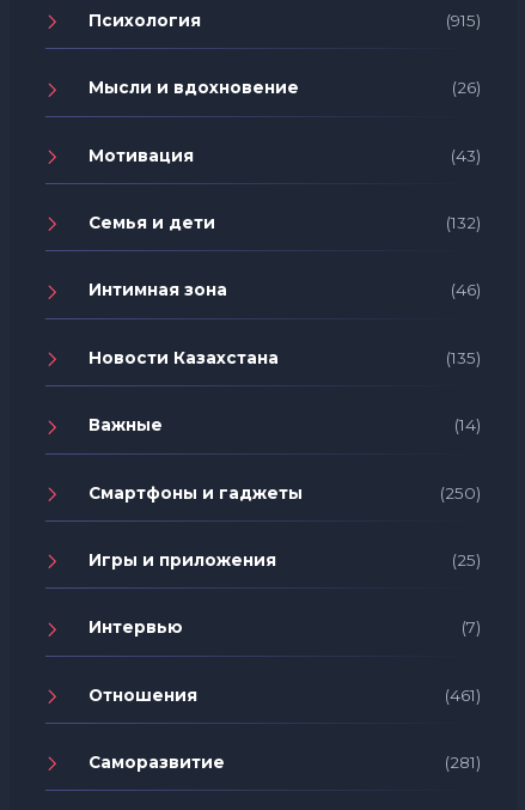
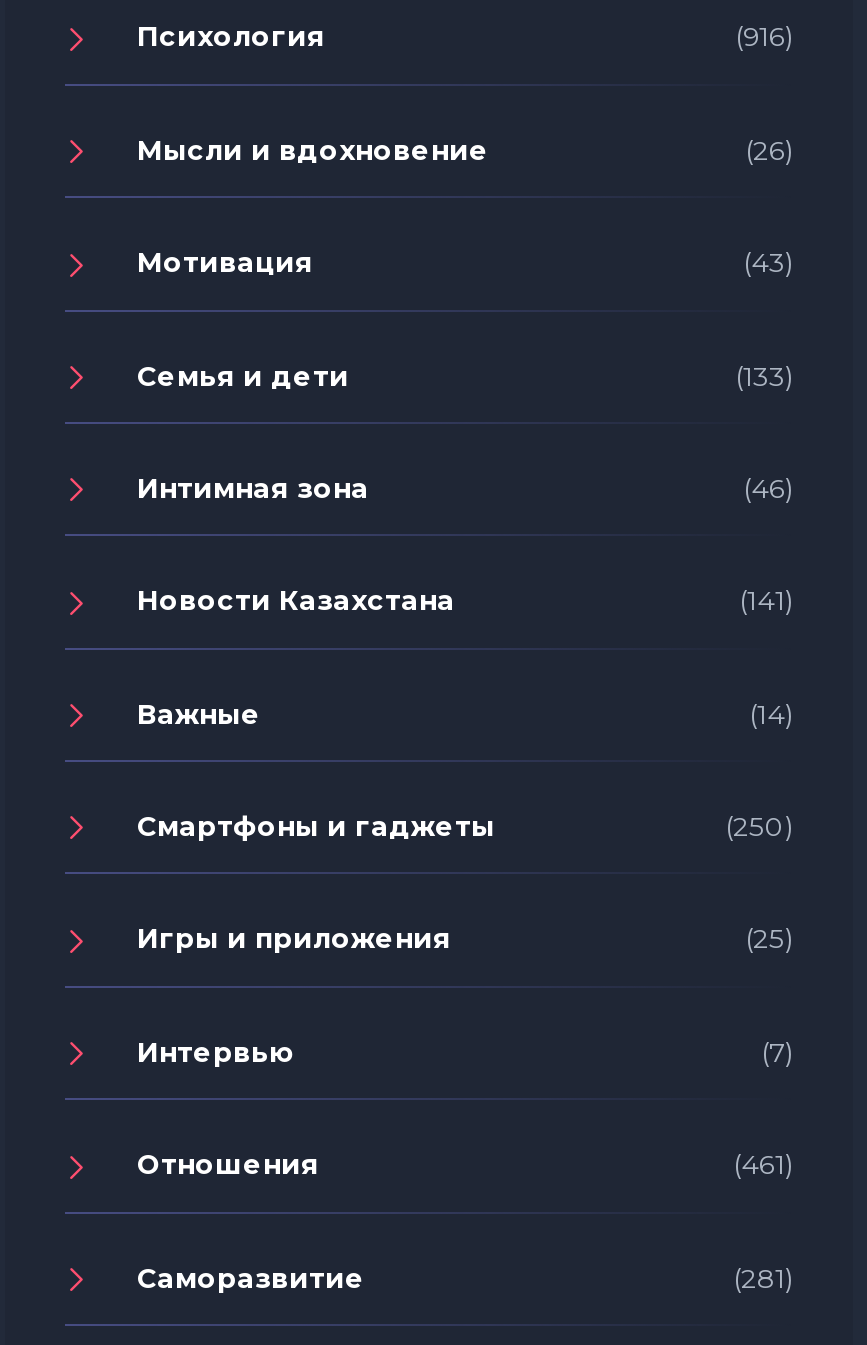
- (915)
+ (916)

- (132)
+ (133)

- (135)
+ (141)
